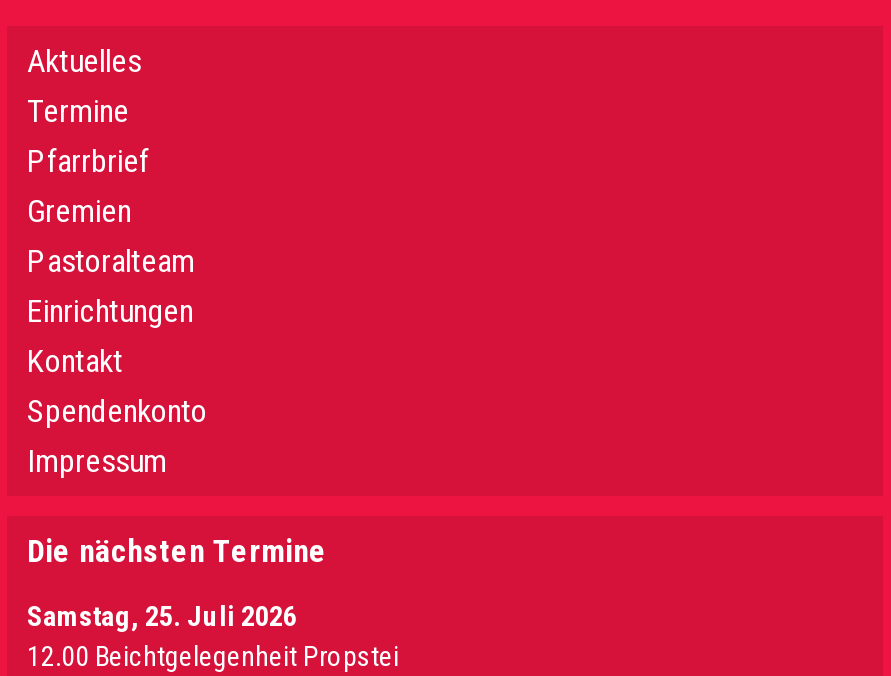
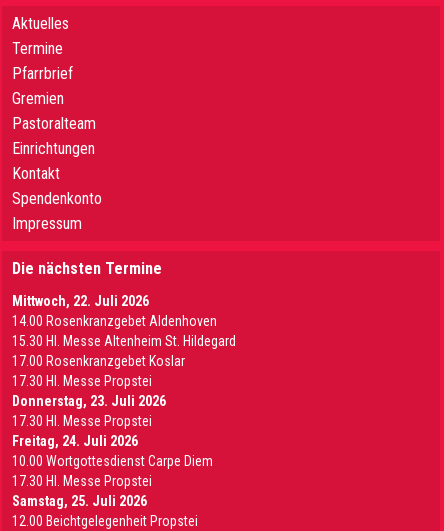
+ Mittwoch, 22. Juli 2026
+ 14.00 Rosenkranzgebet Aldenhoven
+ 15.30 Hl. Messe Altenheim St. Hildegard
+ 17.00 Rosenkranzgebet Koslar
+ 17.30 Hl. Messe Propstei
+ Donnerstag, 23. Juli 2026
+ 17.30 Hl. Messe Propstei
+ Freitag, 24. Juli 2026
+ 10.00 Wortgottesdienst Carpe Diem
+ 17.30 Hl. Messe Propstei
